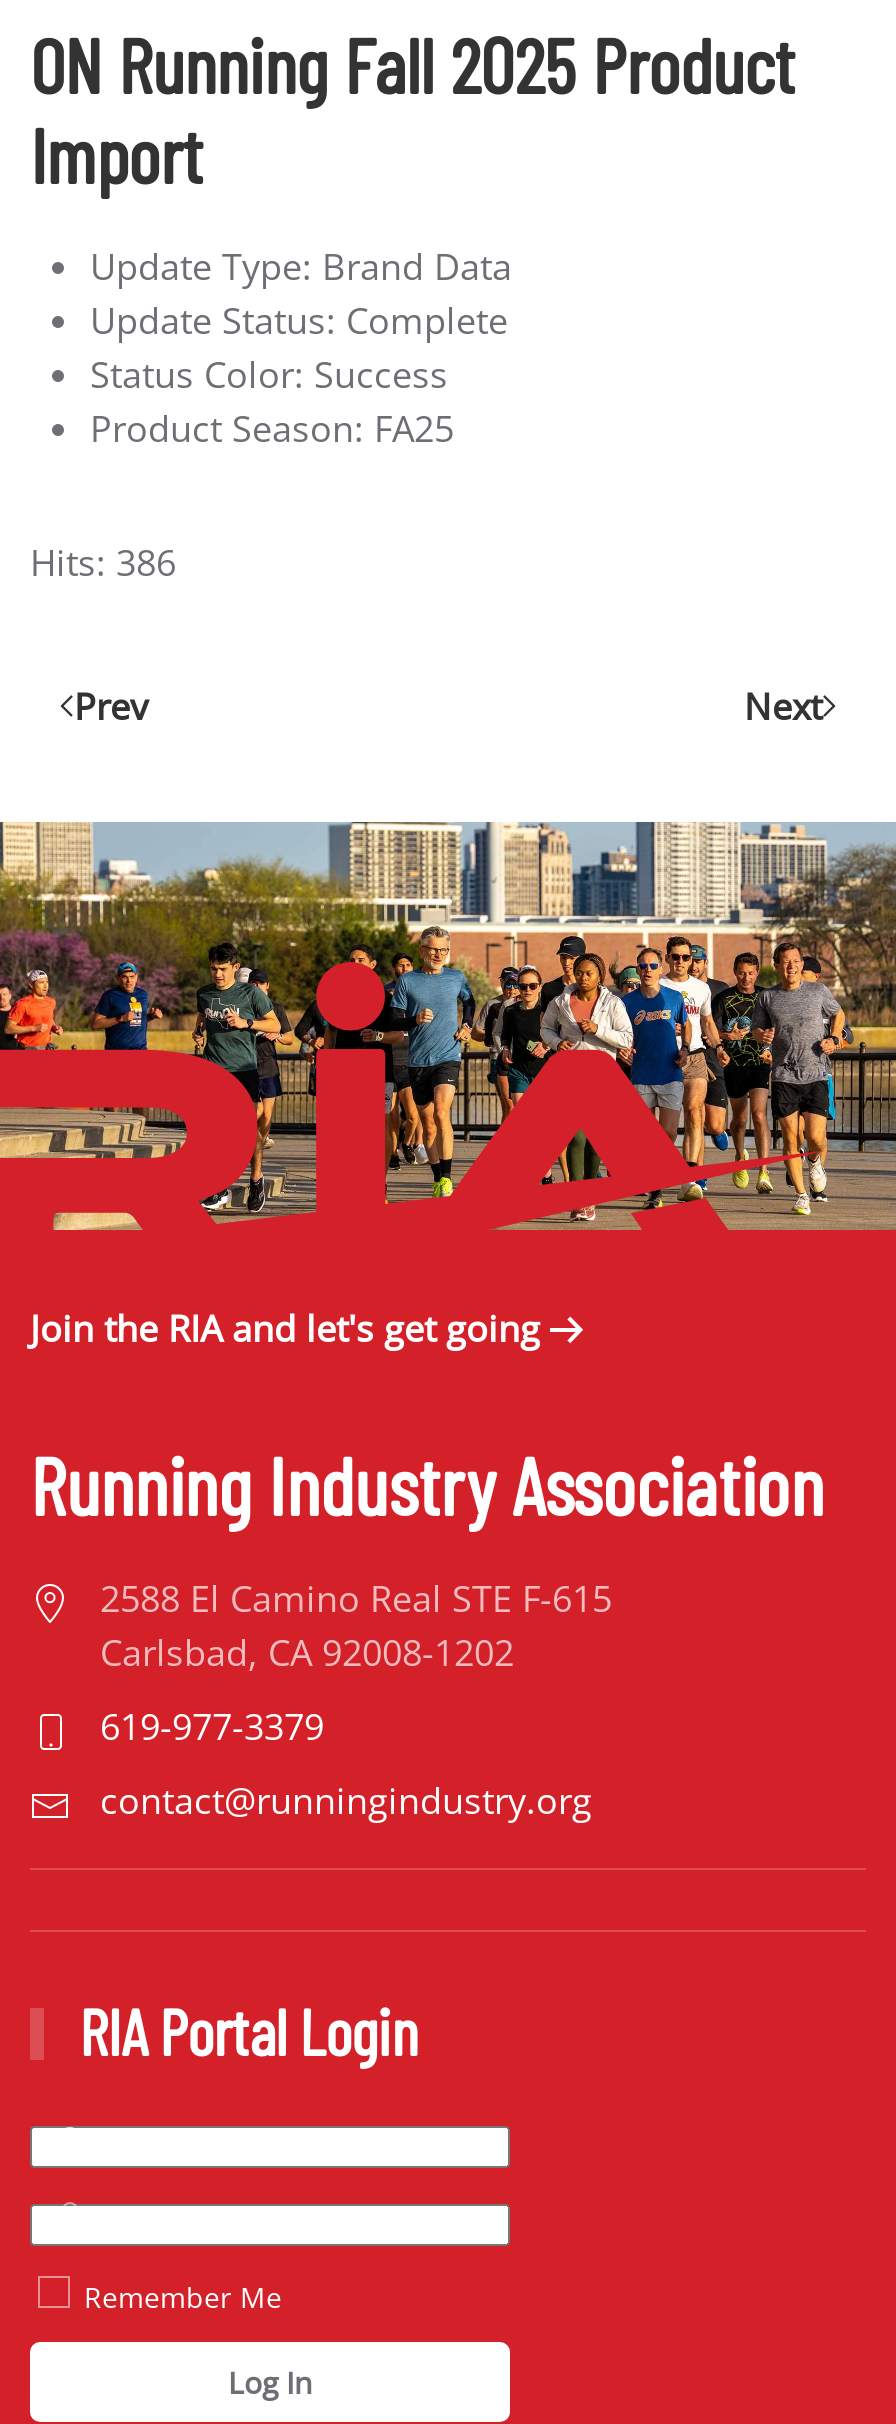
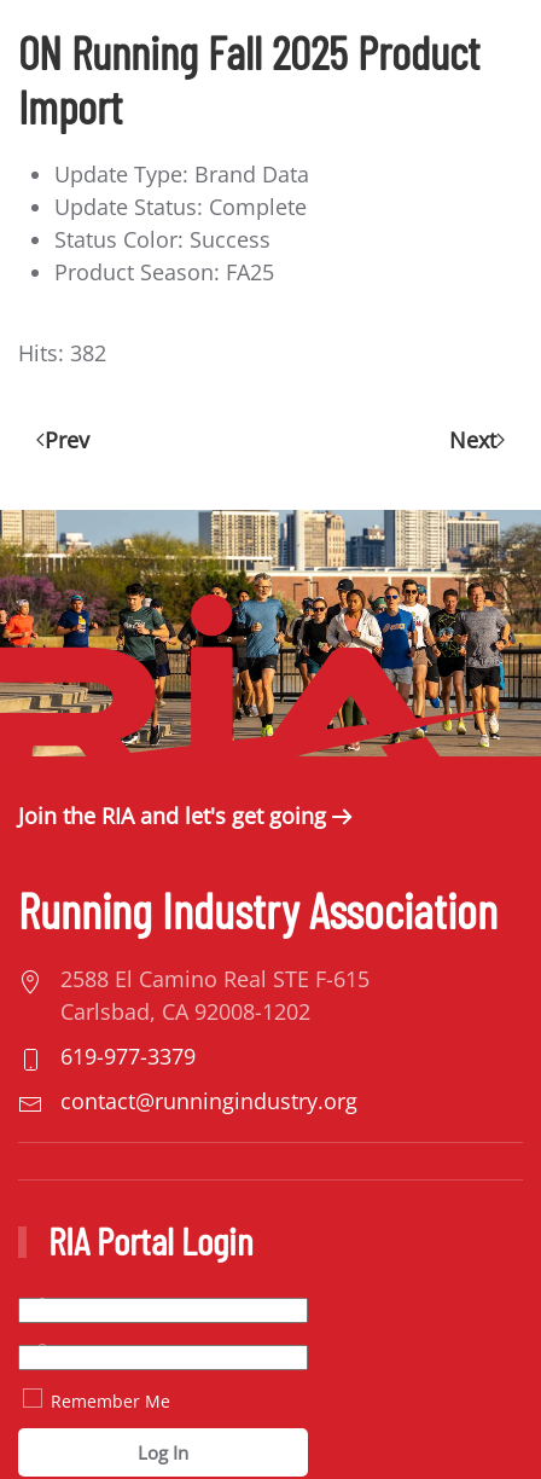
- Hits: 386
+ Hits: 382
